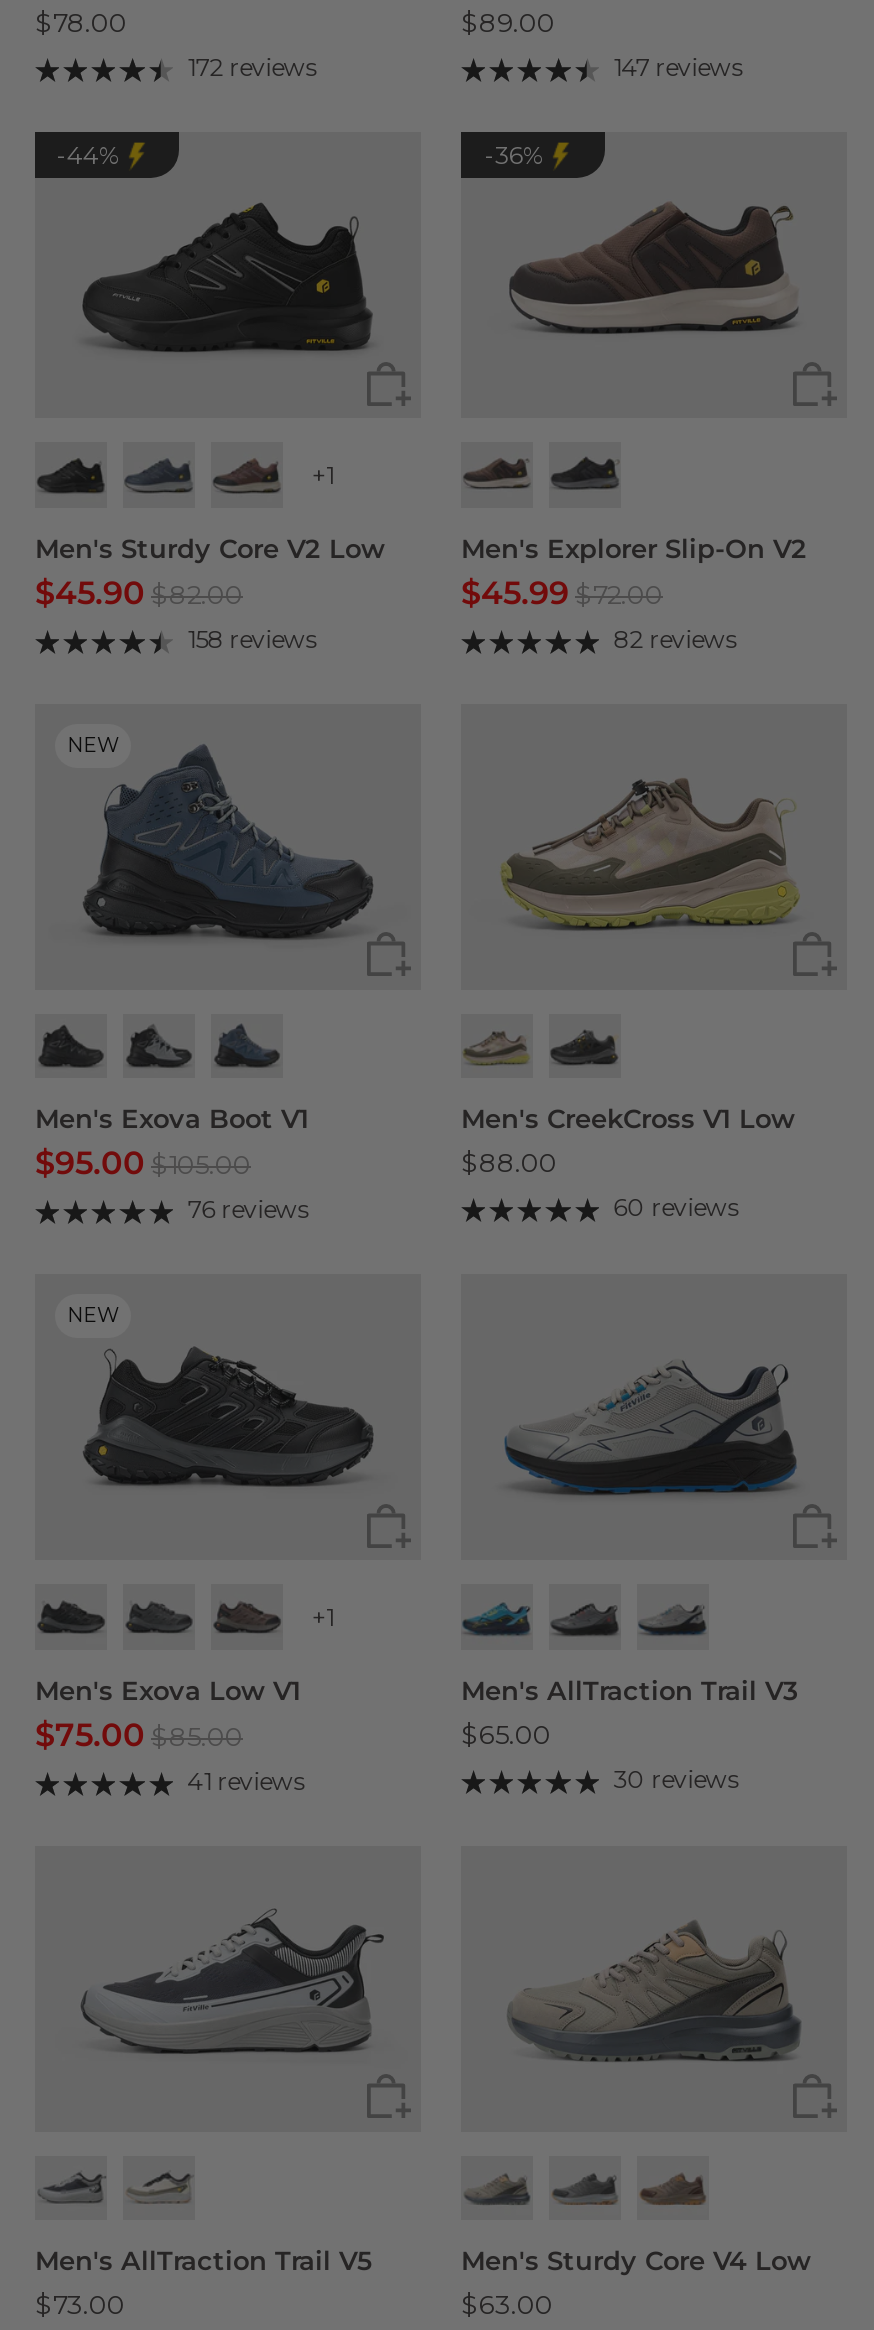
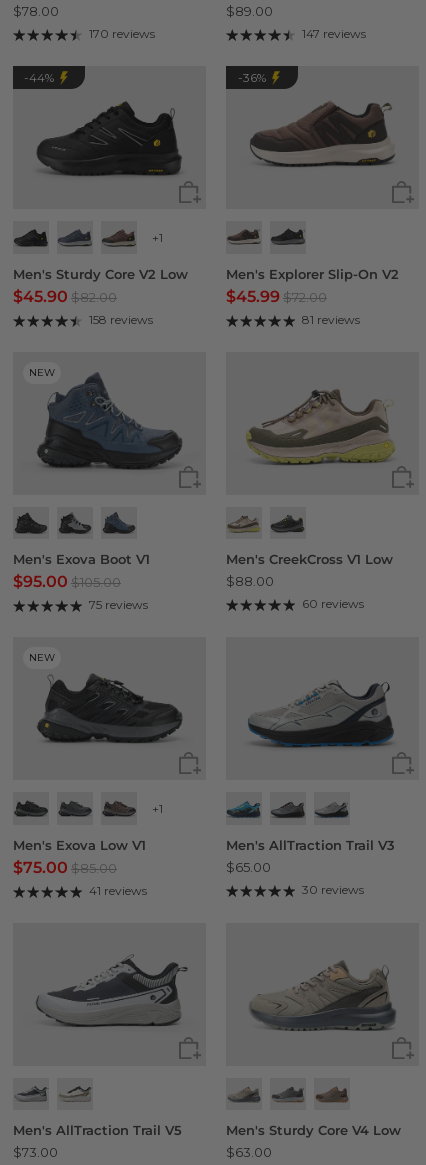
- 172 reviews
+ 170 reviews

- 82 reviews
+ 81 reviews

- 76 reviews
+ 75 reviews
